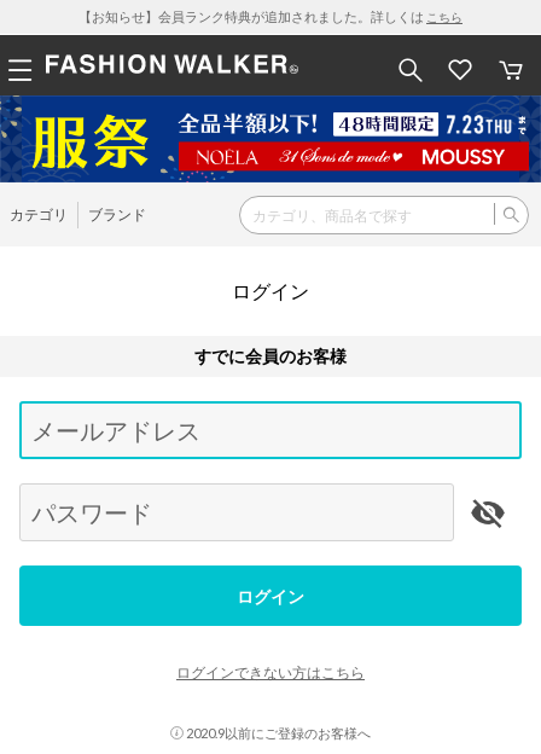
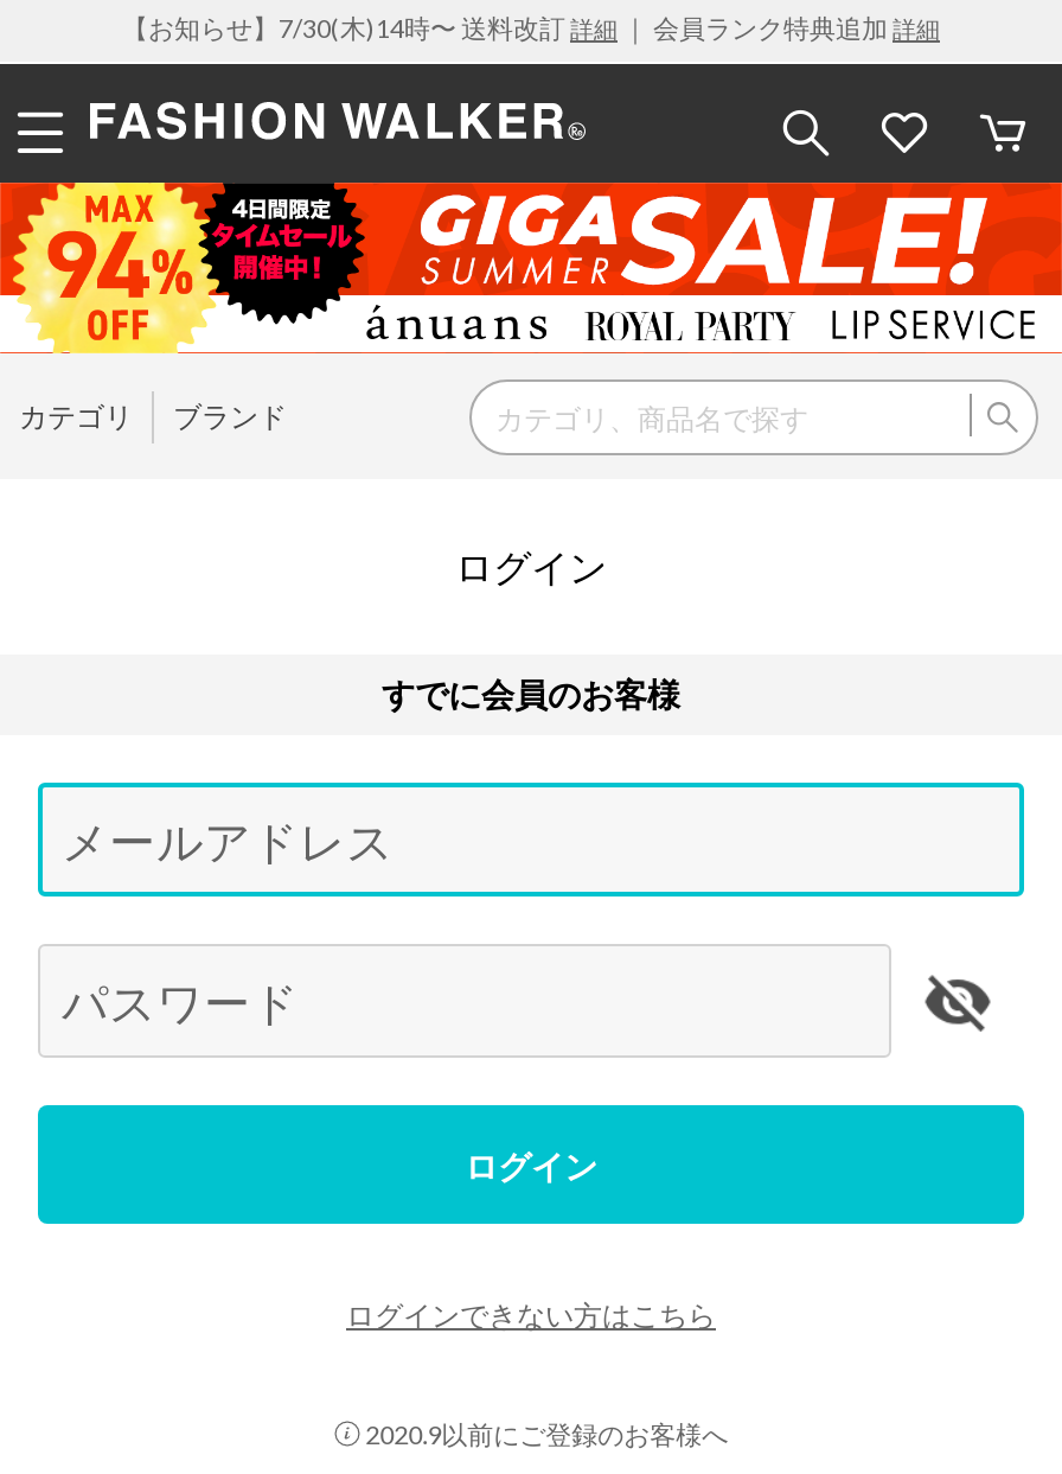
- 【お知らせ】会員ランク特典が追加されました。詳しくはこちら
+ 【お知らせ】7/30(木)14時〜 送料改訂詳細｜ 会員ランク特典追加詳細

- [image]
+ [image]
